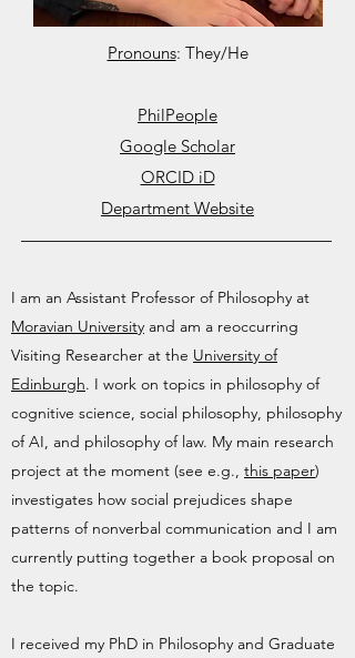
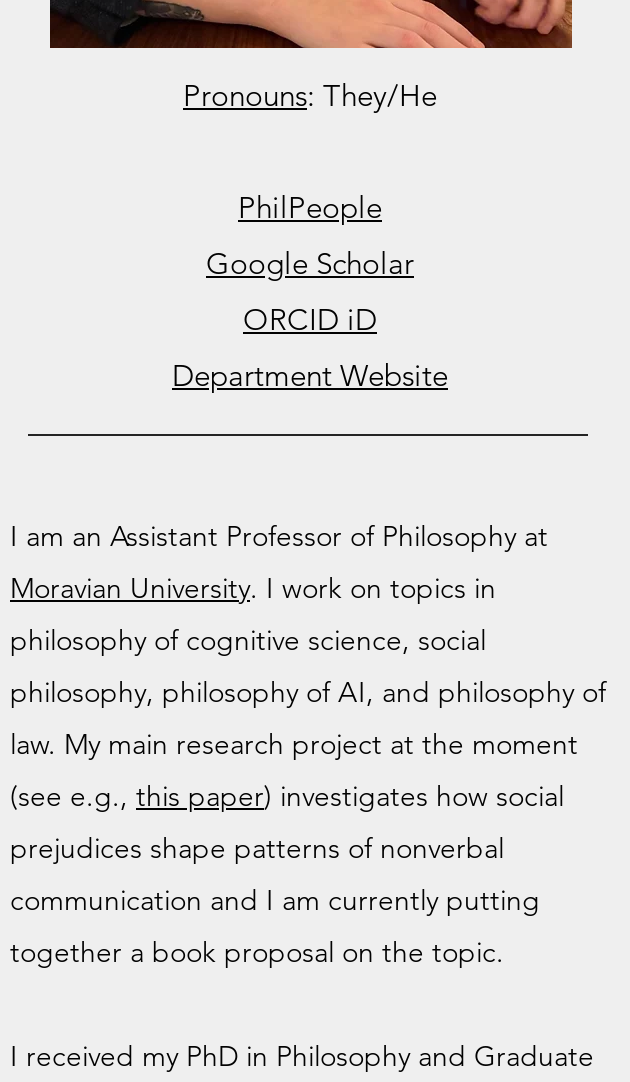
- Moravian University and am a reoccurring
- Visiting Researcher at the University of
- Edinburgh. I work on topics in philosophy of
- cognitive science, social philosophy, philosophy
- of AI, and philosophy of law. My main research
- project at the moment (see e.g., this paper)
- investigates how social prejudices shape
- patterns of nonverbal communication and I am
- currently putting together a book proposal on
- the topic.
+ Moravian University. I work on topics in
+ philosophy of cognitive science, social
+ philosophy, philosophy of AI, and philosophy of
+ law. My main research project at the moment
+ (see e.g., this paper) investigates how social
+ prejudices shape patterns of nonverbal
+ communication and I am currently putting
+ together a book proposal on the topic.
